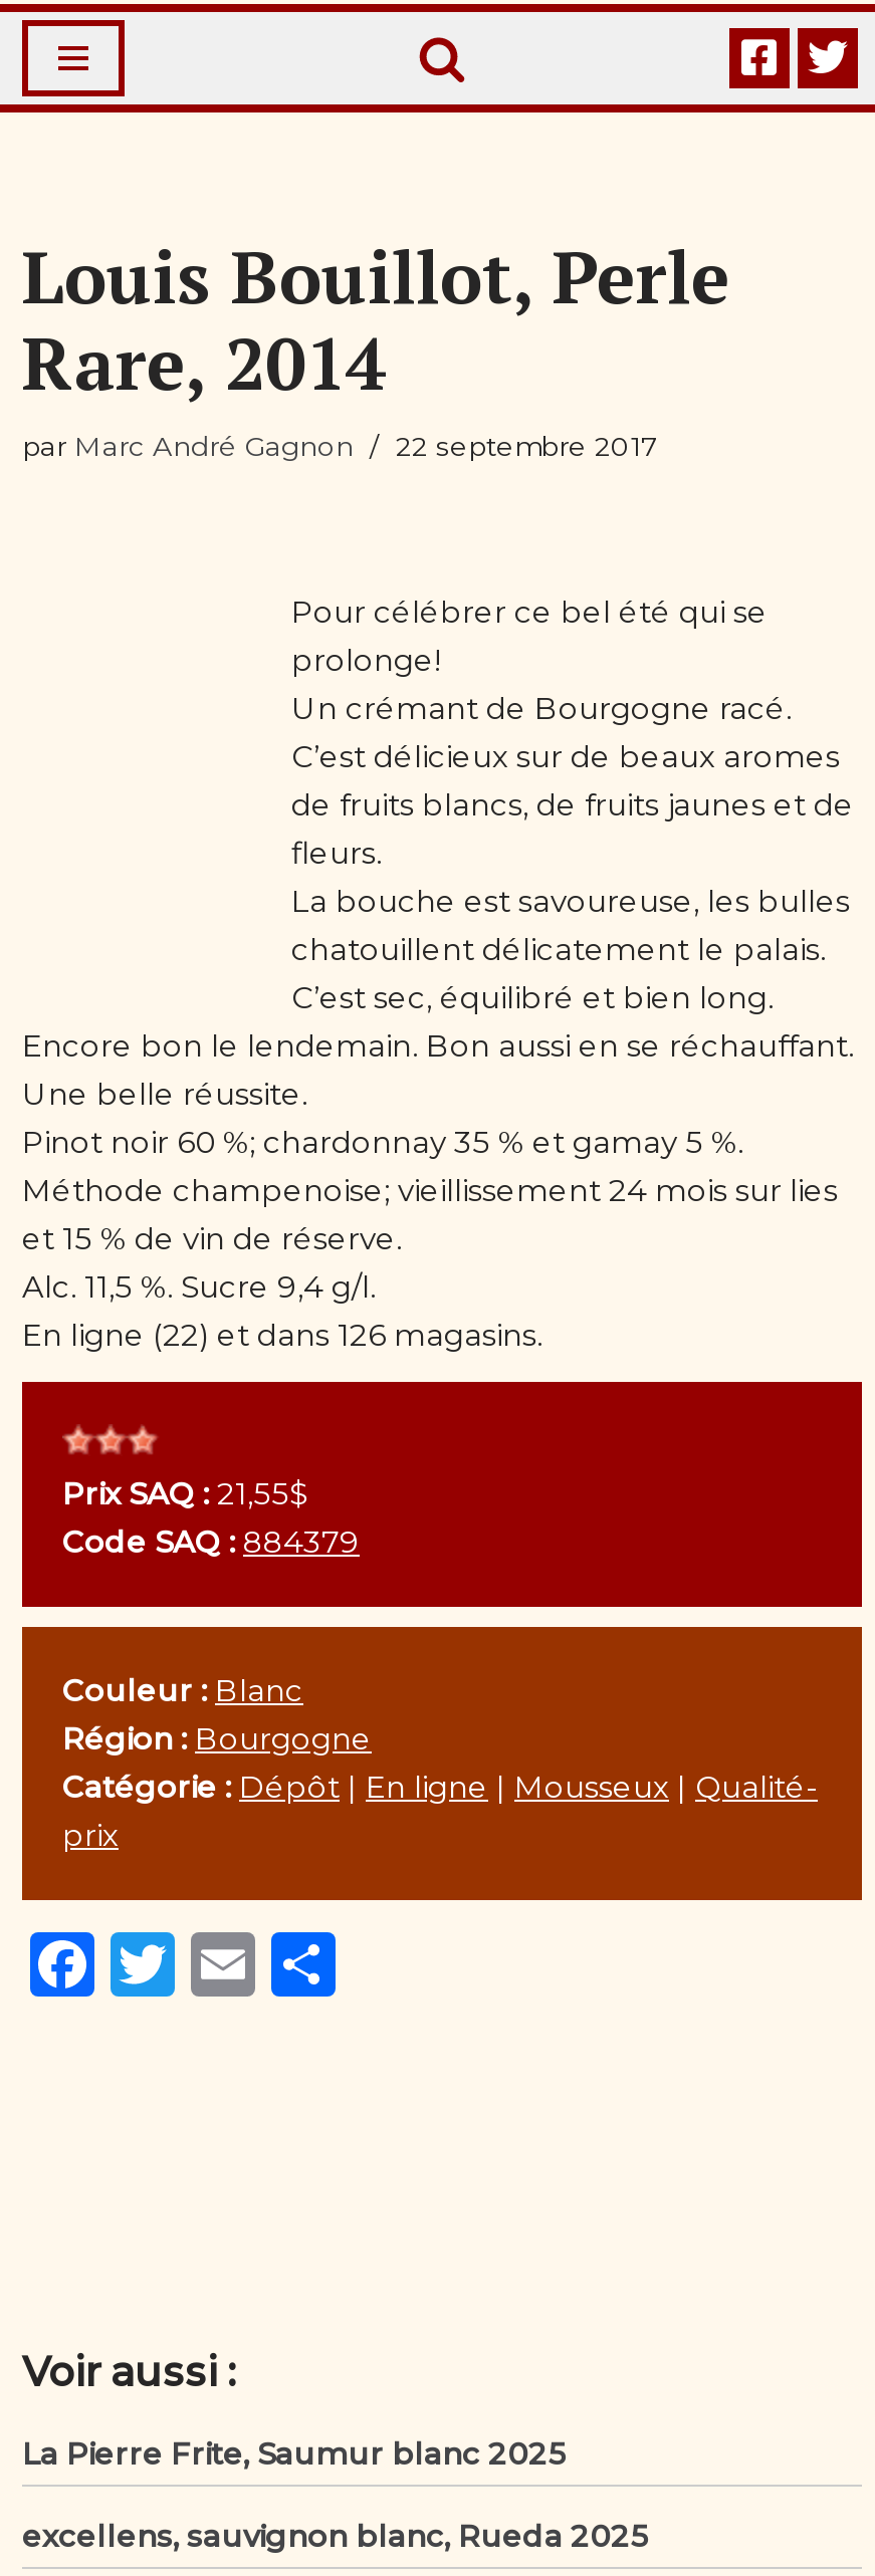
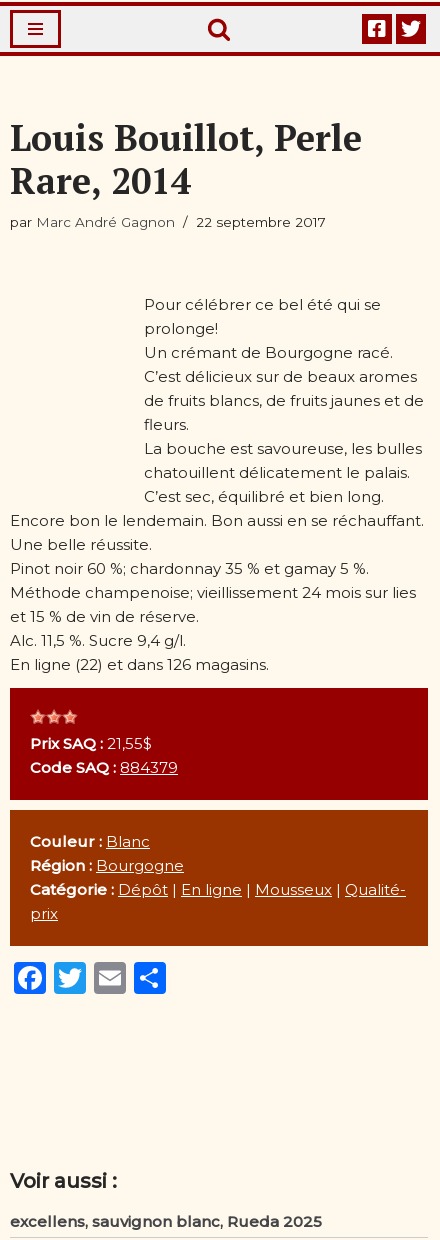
- La Pierre Frite, Saumur blanc 2025
